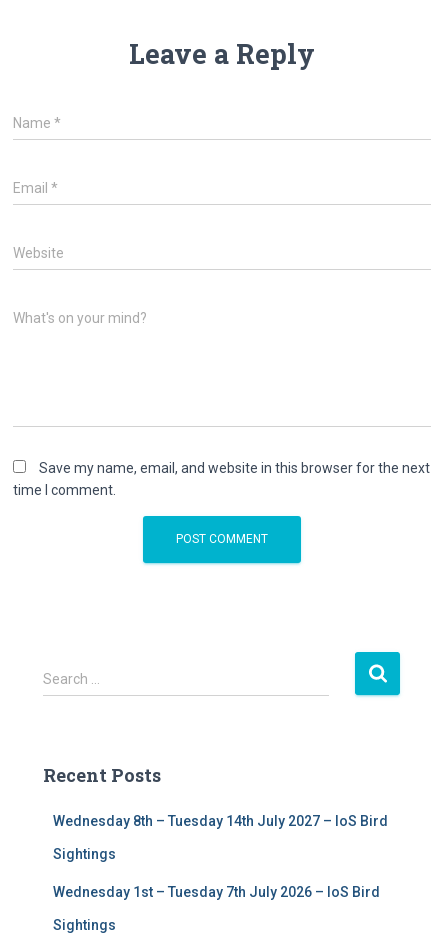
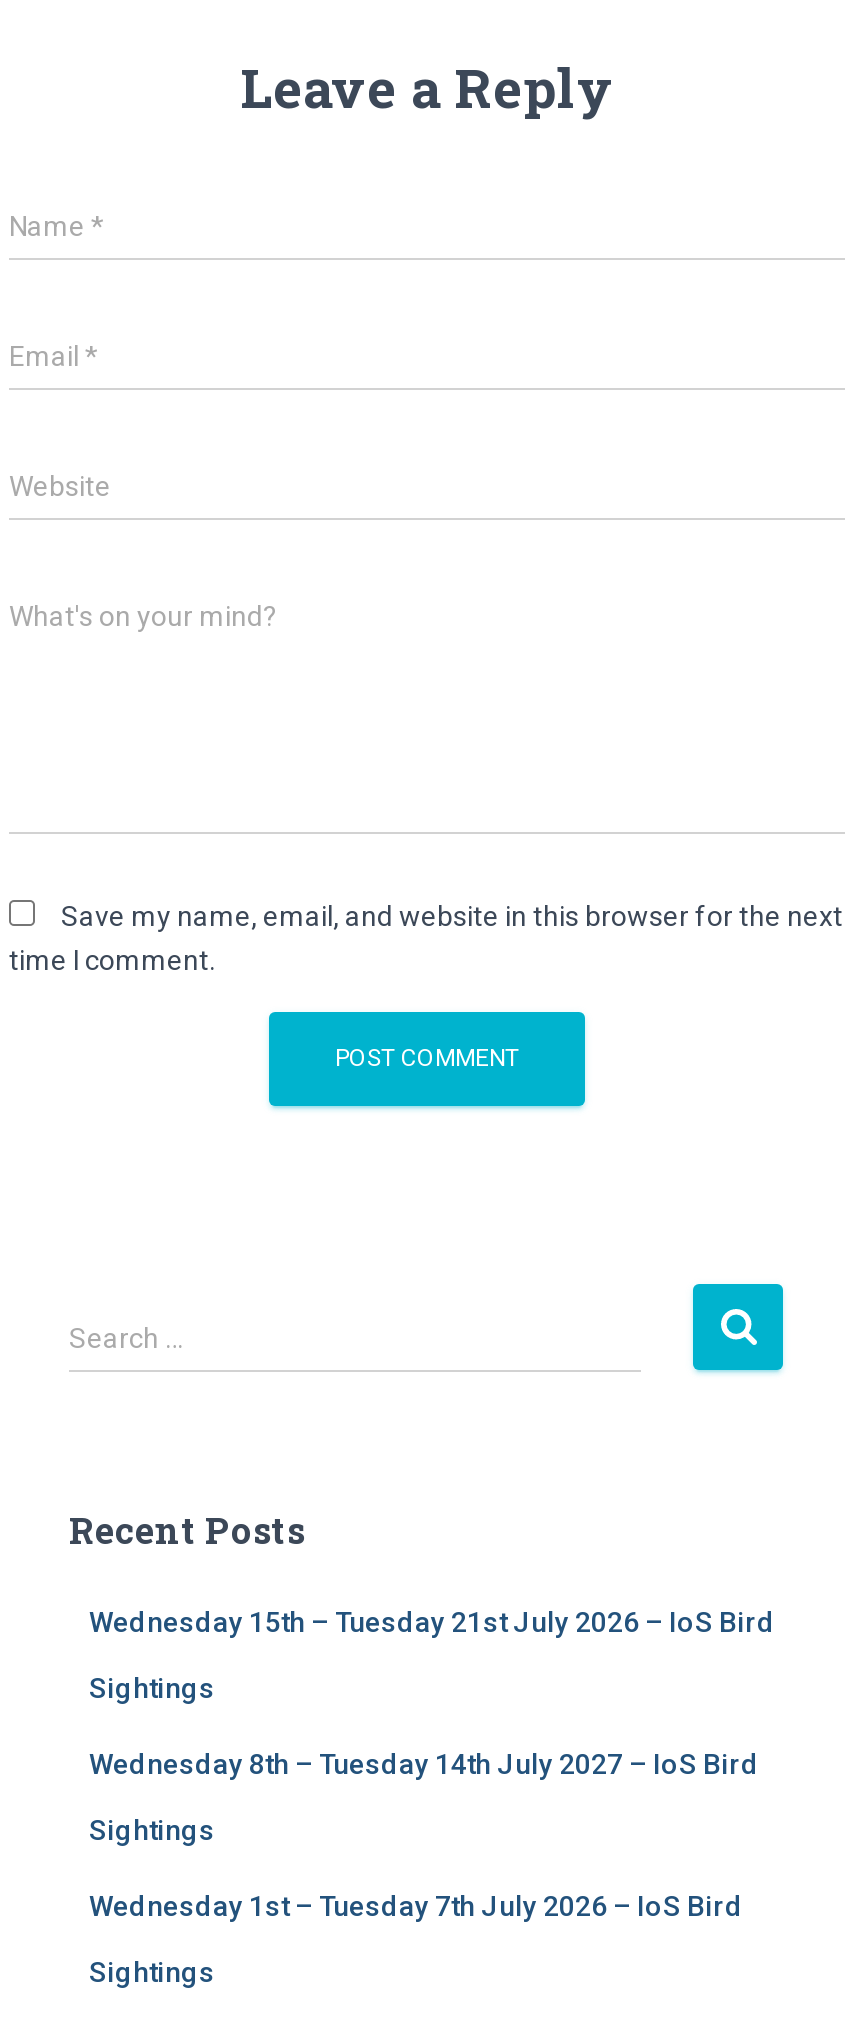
+ Wednesday 15th – Tuesday 21st July 2026 – IoS Bird
+ Sightings
